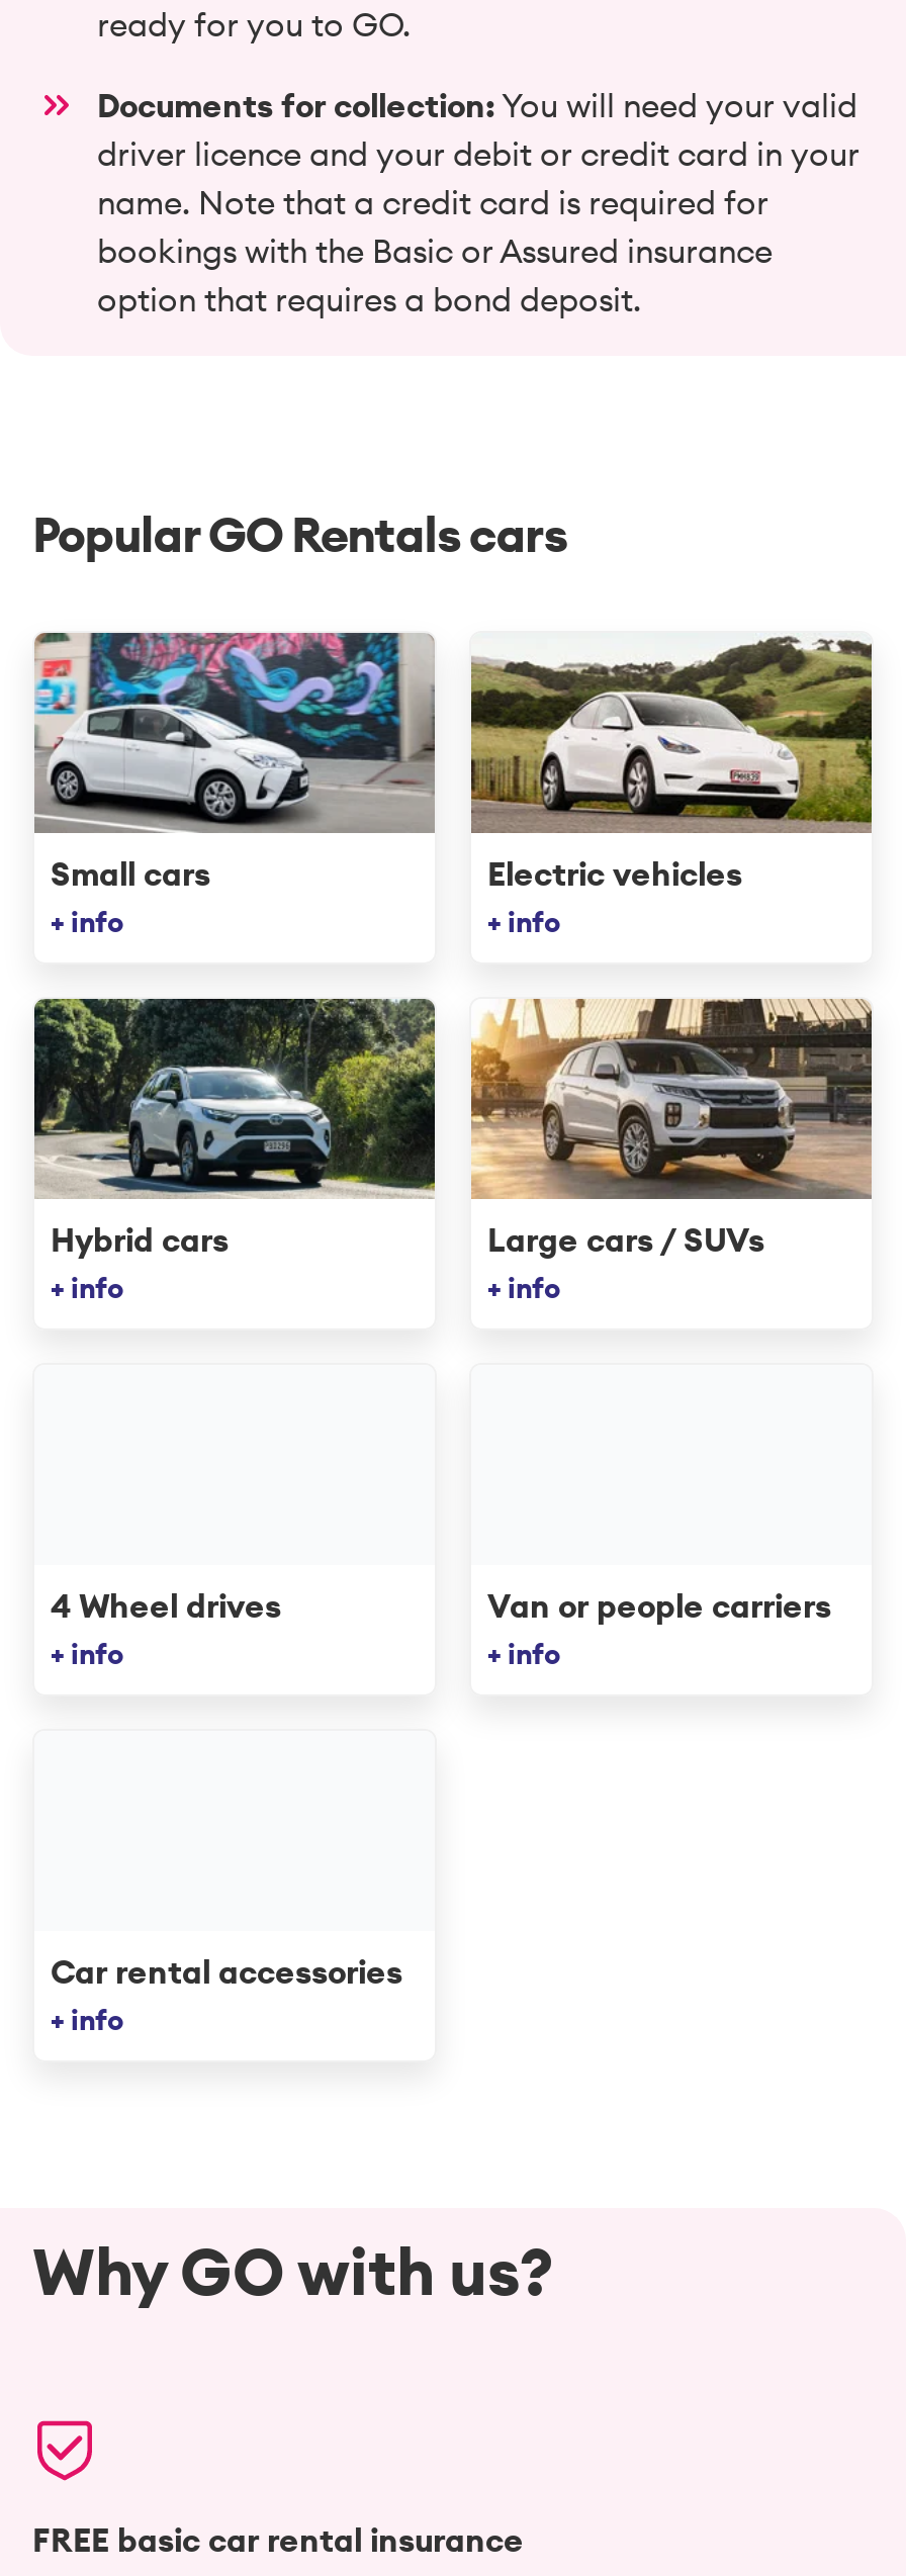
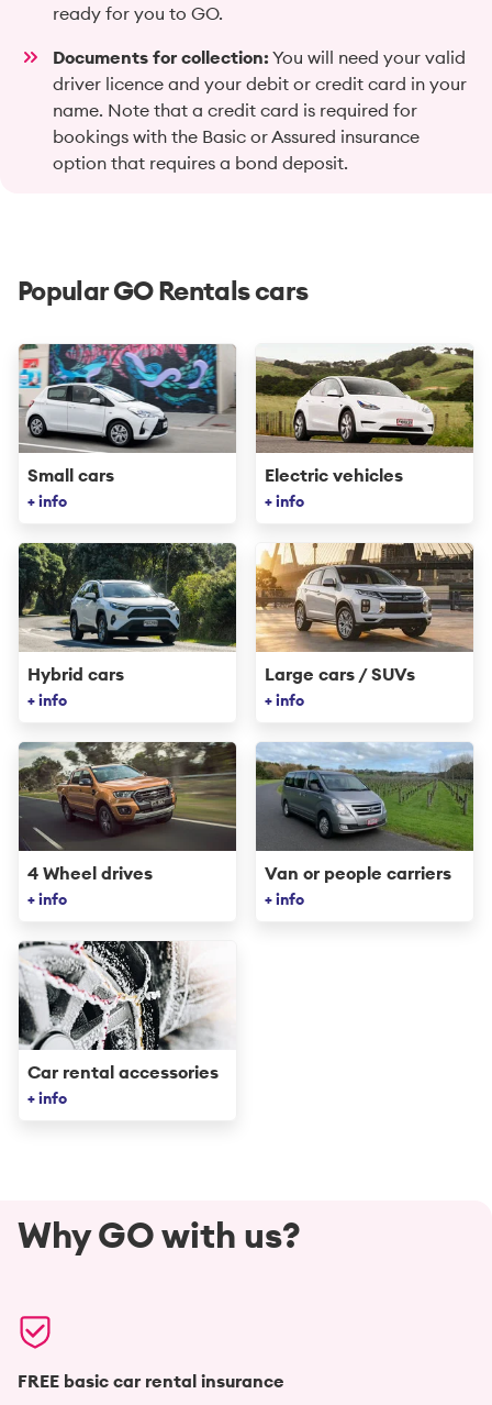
+ [image]

+ [image]

+ [image]
